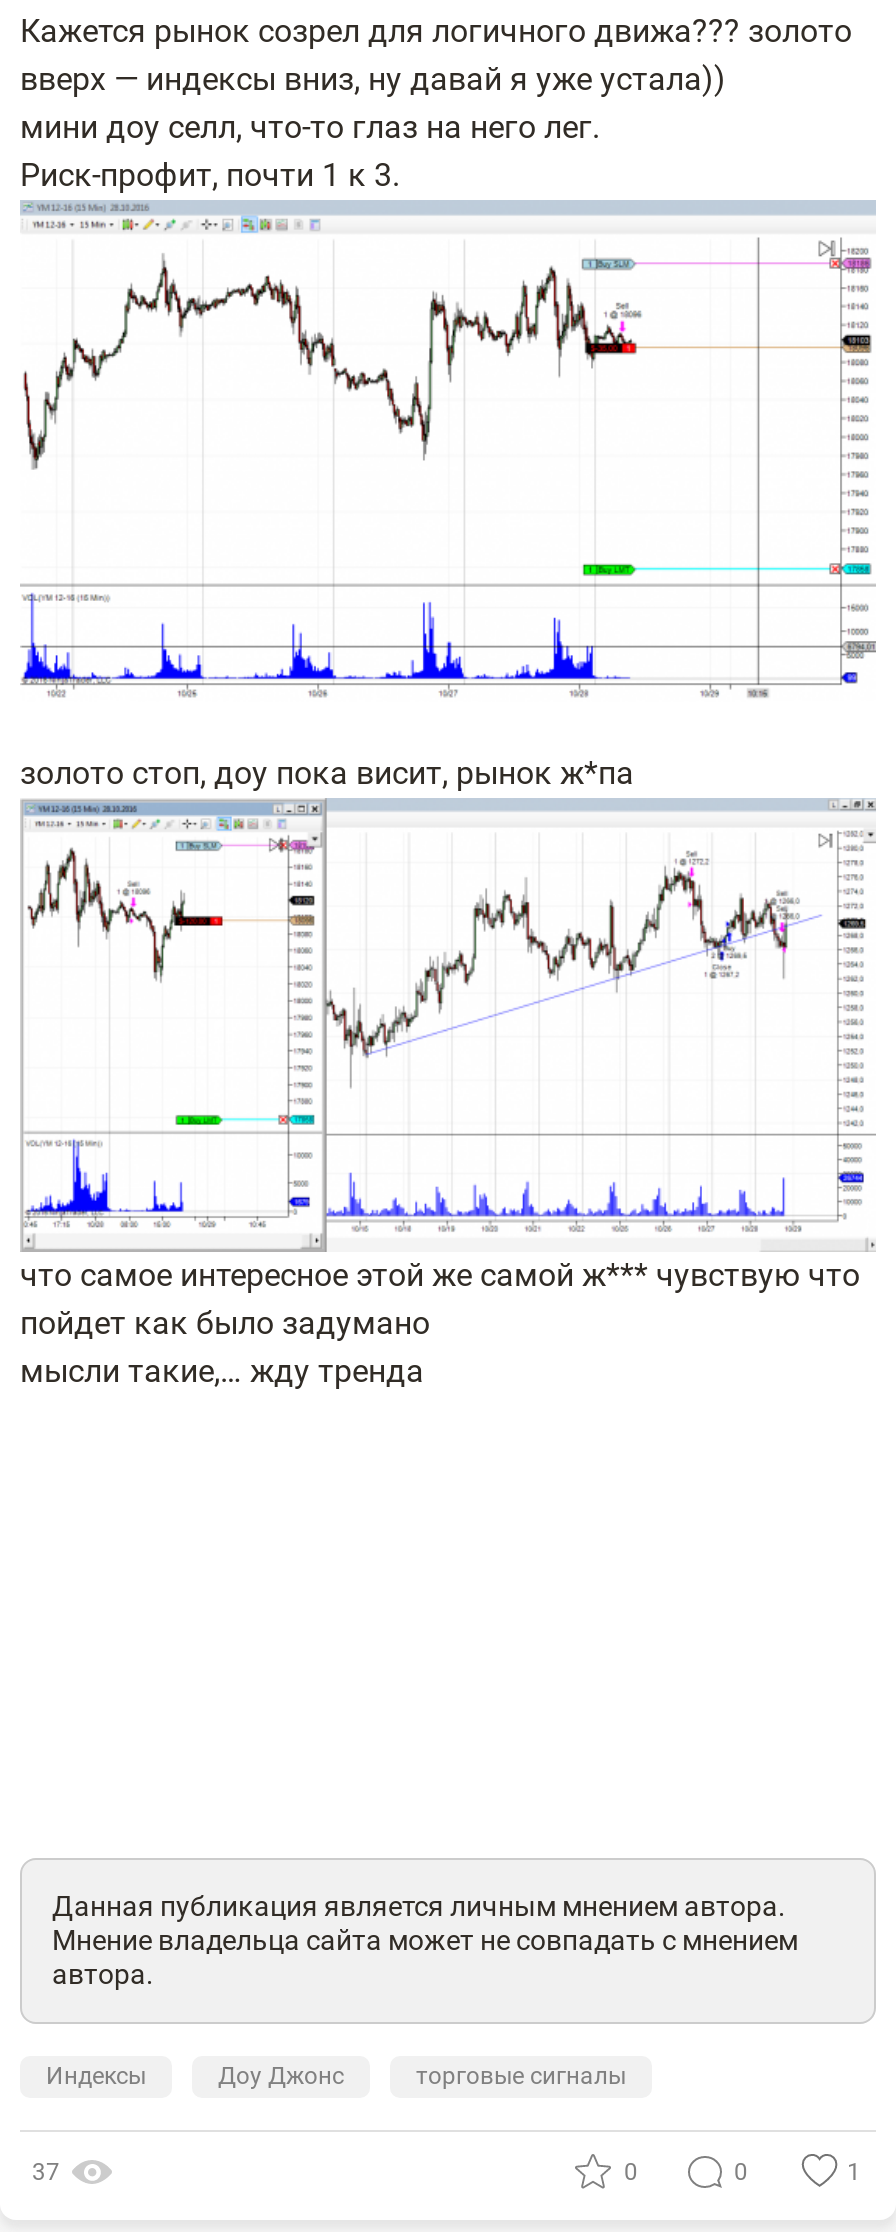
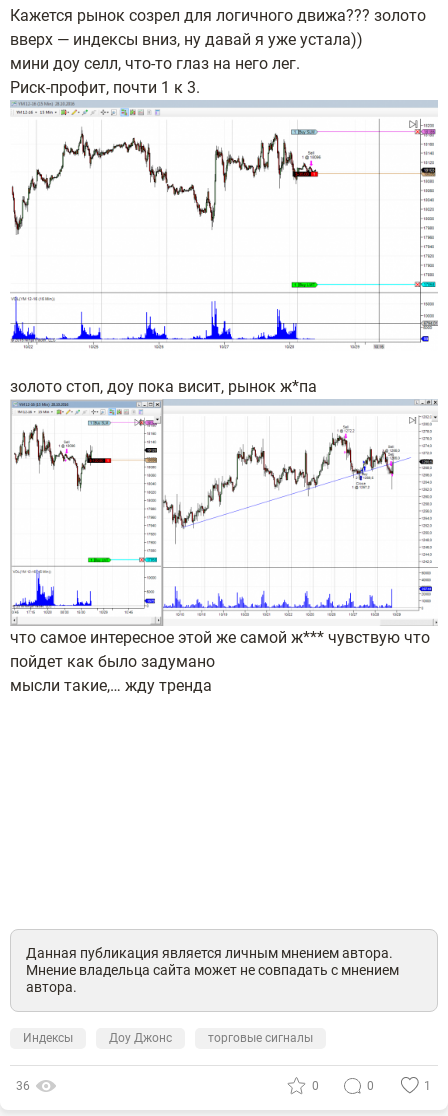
- 37
+ 36
